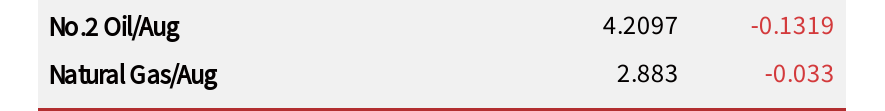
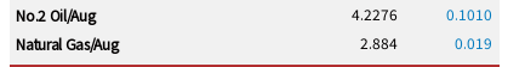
- 4.2097
+ 4.2276

- -0.1319
+ 0.1010

- 2.883
+ 2.884

- -0.033
+ 0.019
